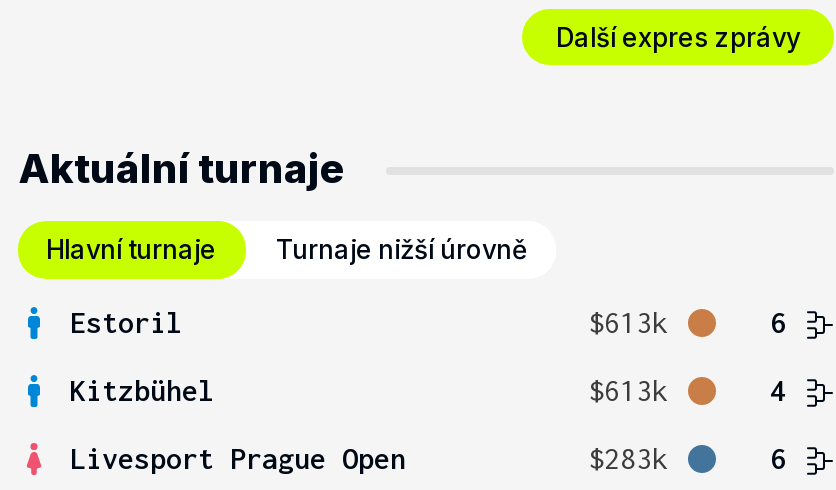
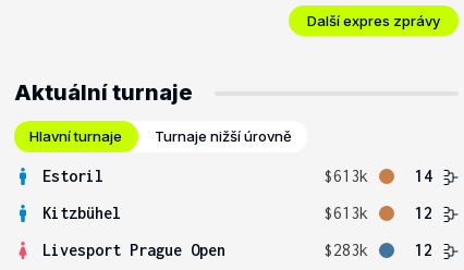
- 6
+ 14

- 4
+ 12

- 6
+ 12
